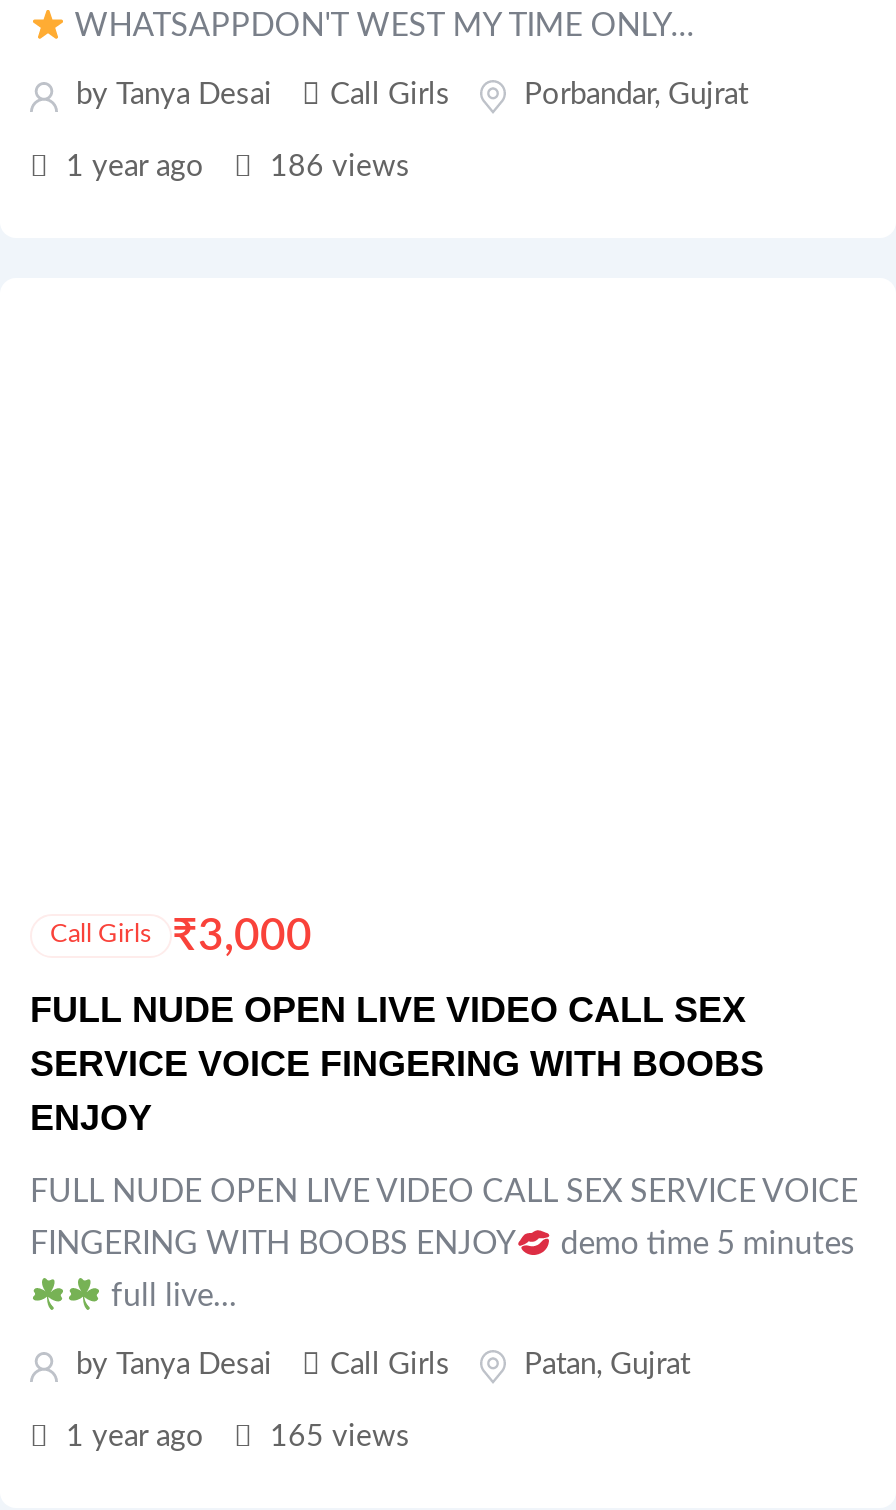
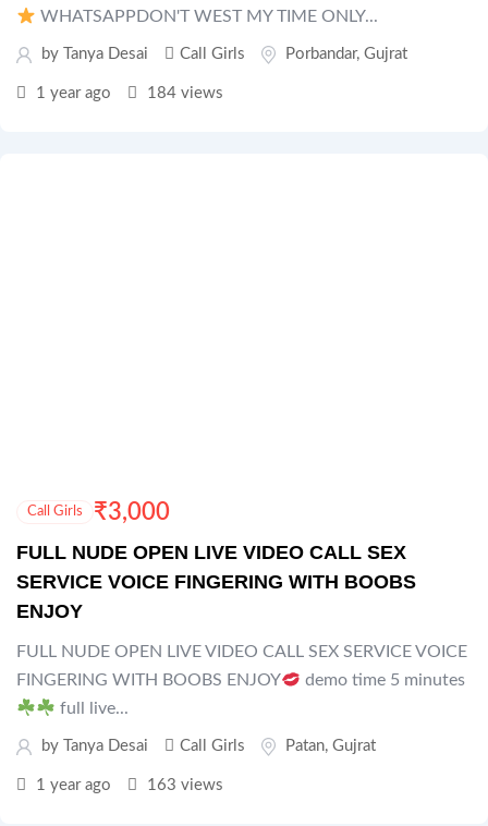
- 1 year ago 186 views
+ 1 year ago 184 views

- 1 year ago 165 views
+ 1 year ago 163 views
